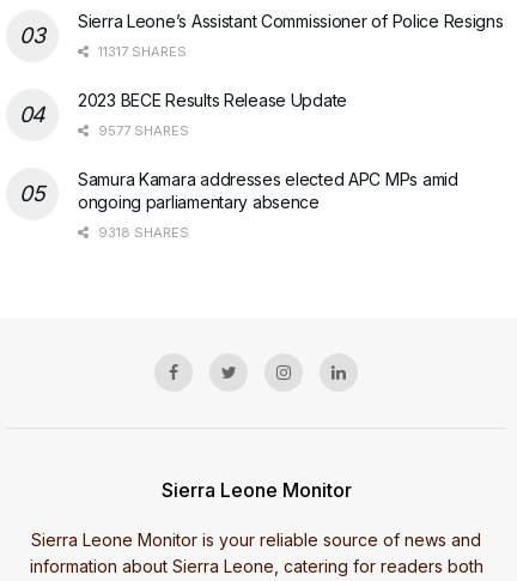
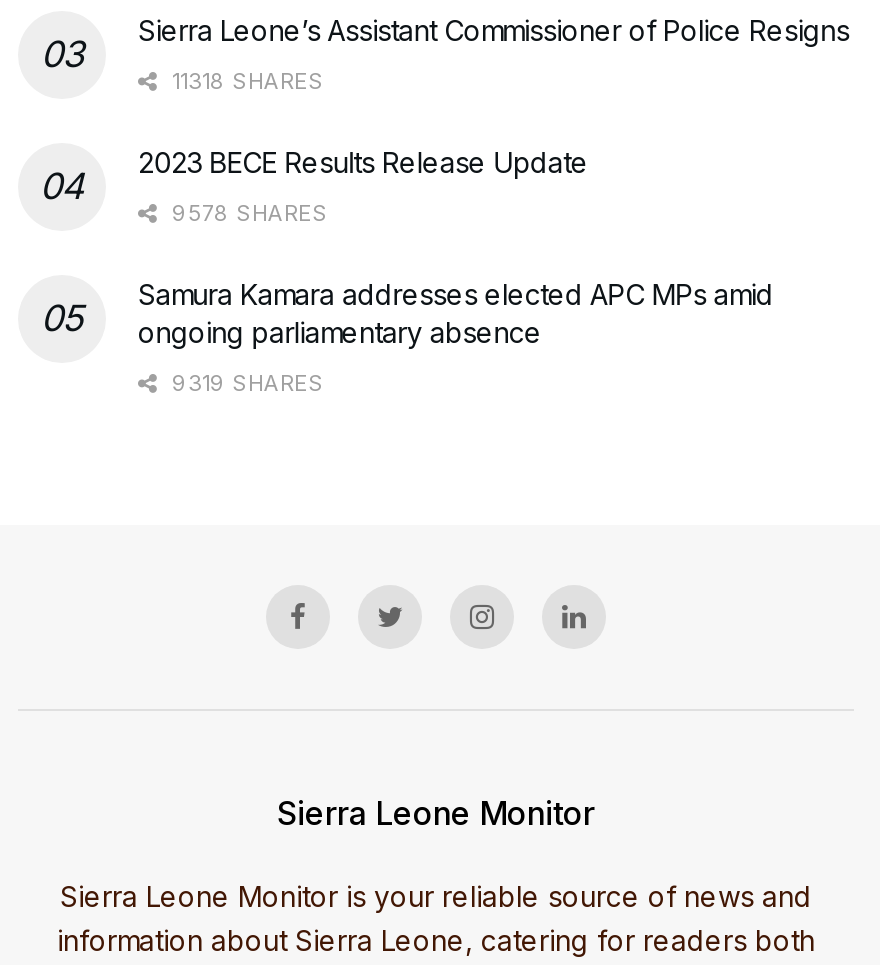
- 11317 SHARES
+ 11318 SHARES

- 9577 SHARES
+ 9578 SHARES

- 9318 SHARES
+ 9319 SHARES
